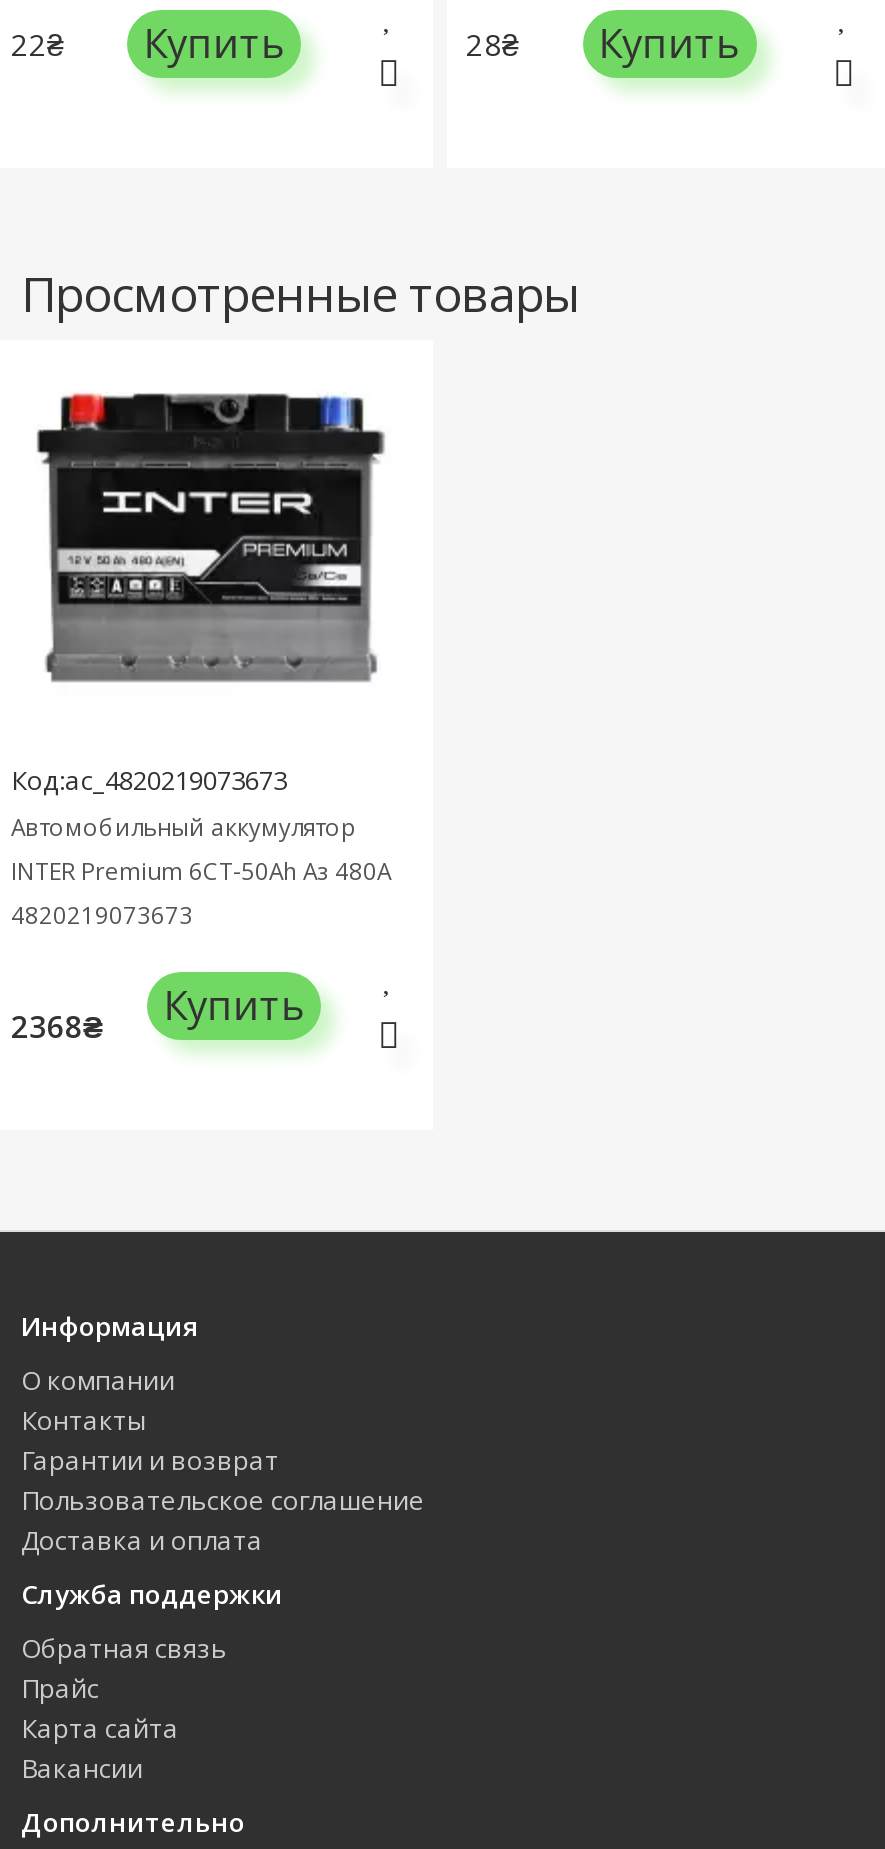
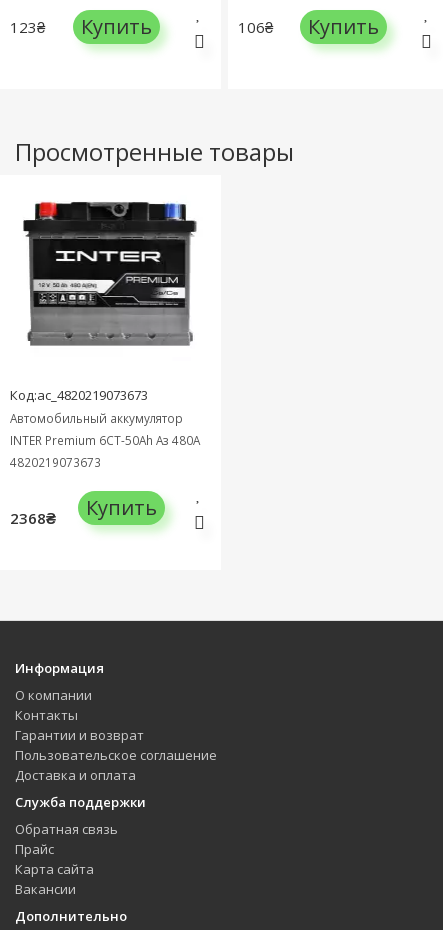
- 22₴
+ 123₴

- 28₴
+ 106₴
